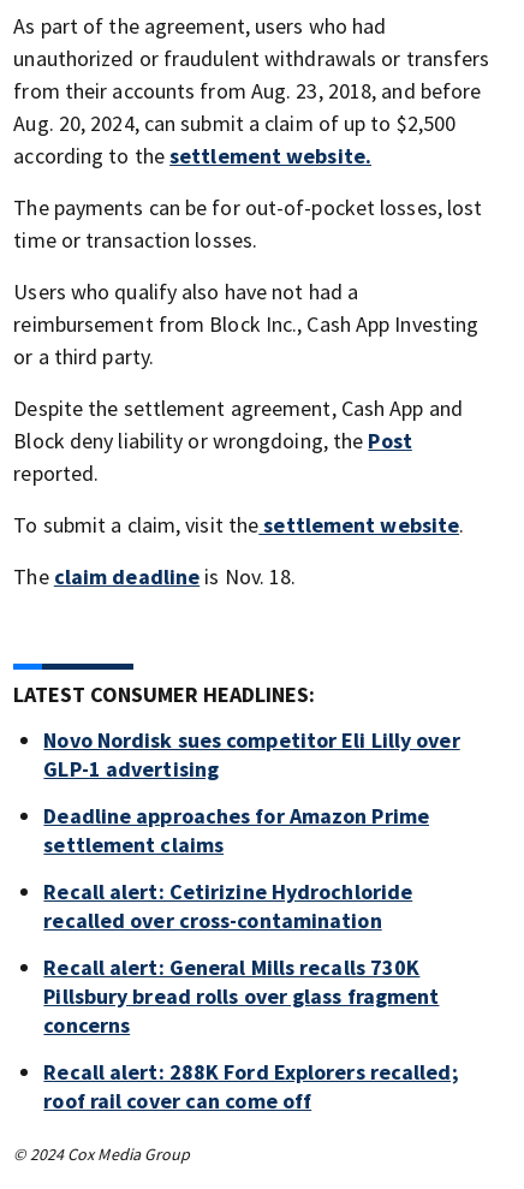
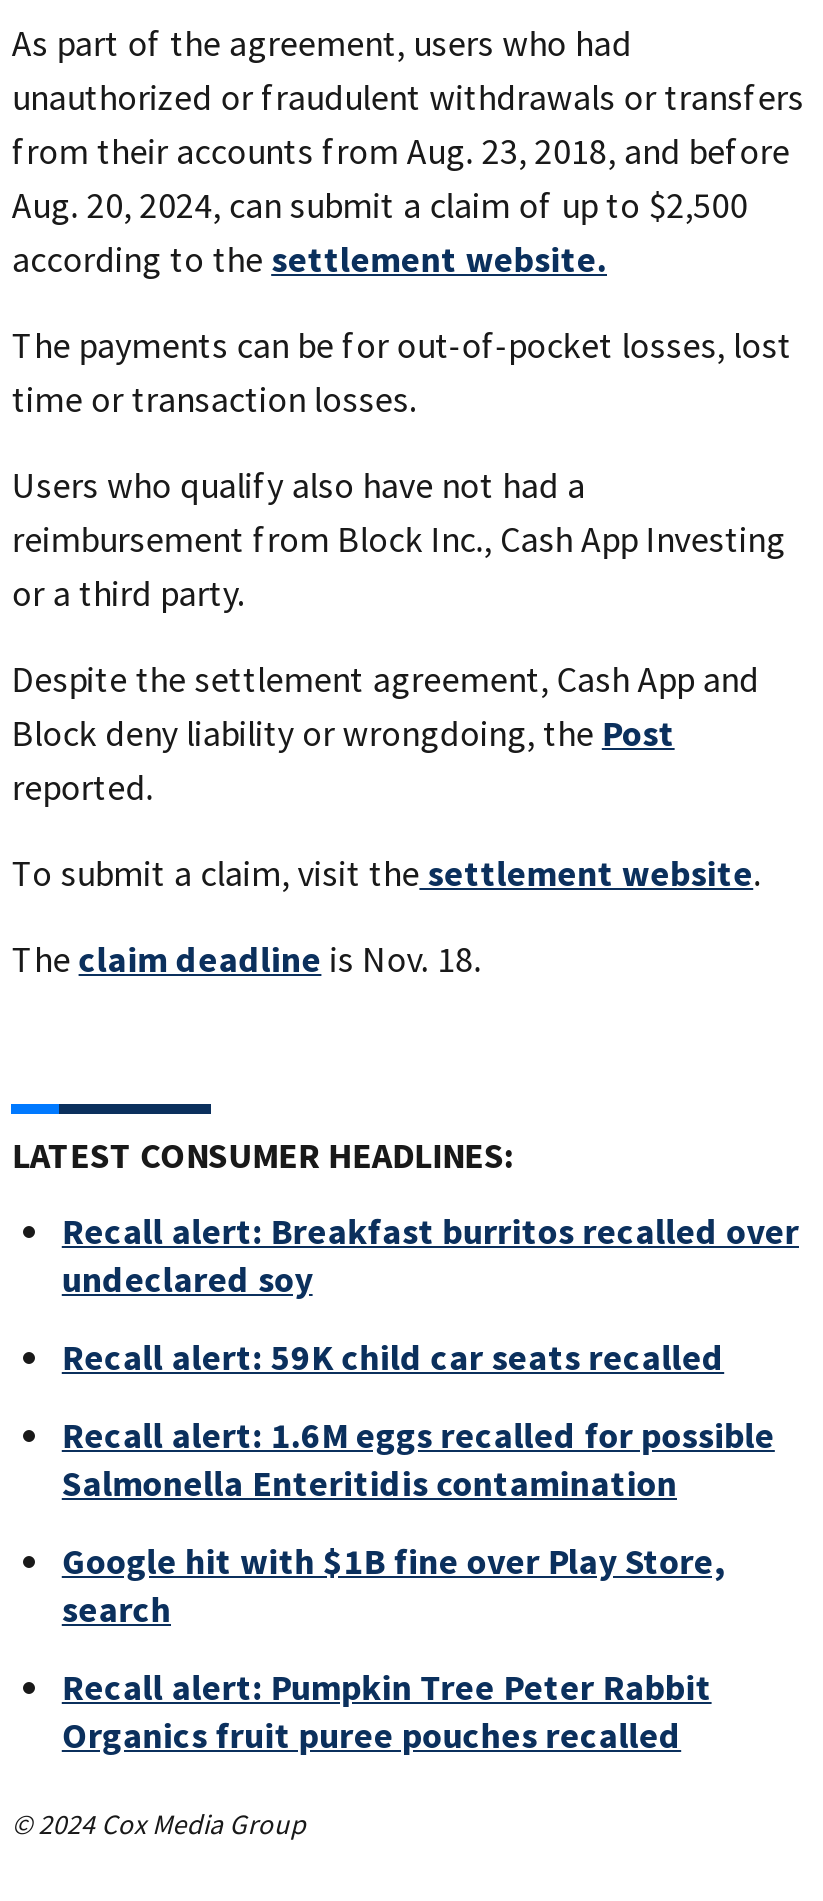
- Novo Nordisk sues competitor Eli Lilly over
- GLP-1 advertising
+ Recall alert: Breakfast burritos recalled over
+ undeclared soy

- Deadline approaches for Amazon Prime
- settlement claims
+ Recall alert: 59K child car seats recalled

- Recall alert: Cetirizine Hydrochloride
- recalled over cross-contamination
+ Recall alert: 1.6M eggs recalled for possible
+ Salmonella Enteritidis contamination

- Recall alert: General Mills recalls 730K
- Pillsbury bread rolls over glass fragment
- concerns
+ Google hit with $1B fine over Play Store,
+ search

- Recall alert: 288K Ford Explorers recalled;
- roof rail cover can come off
+ Recall alert: Pumpkin Tree Peter Rabbit
+ Organics fruit puree pouches recalled
